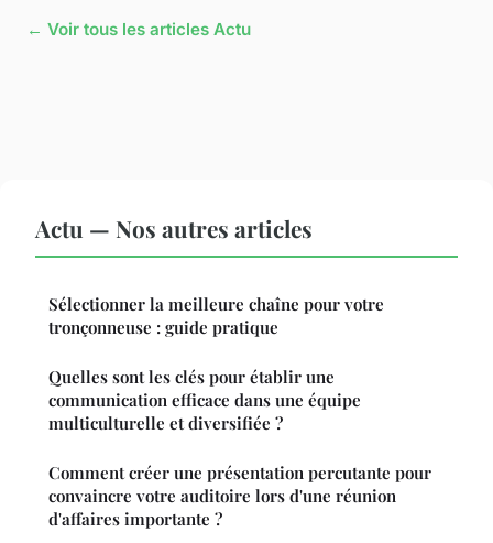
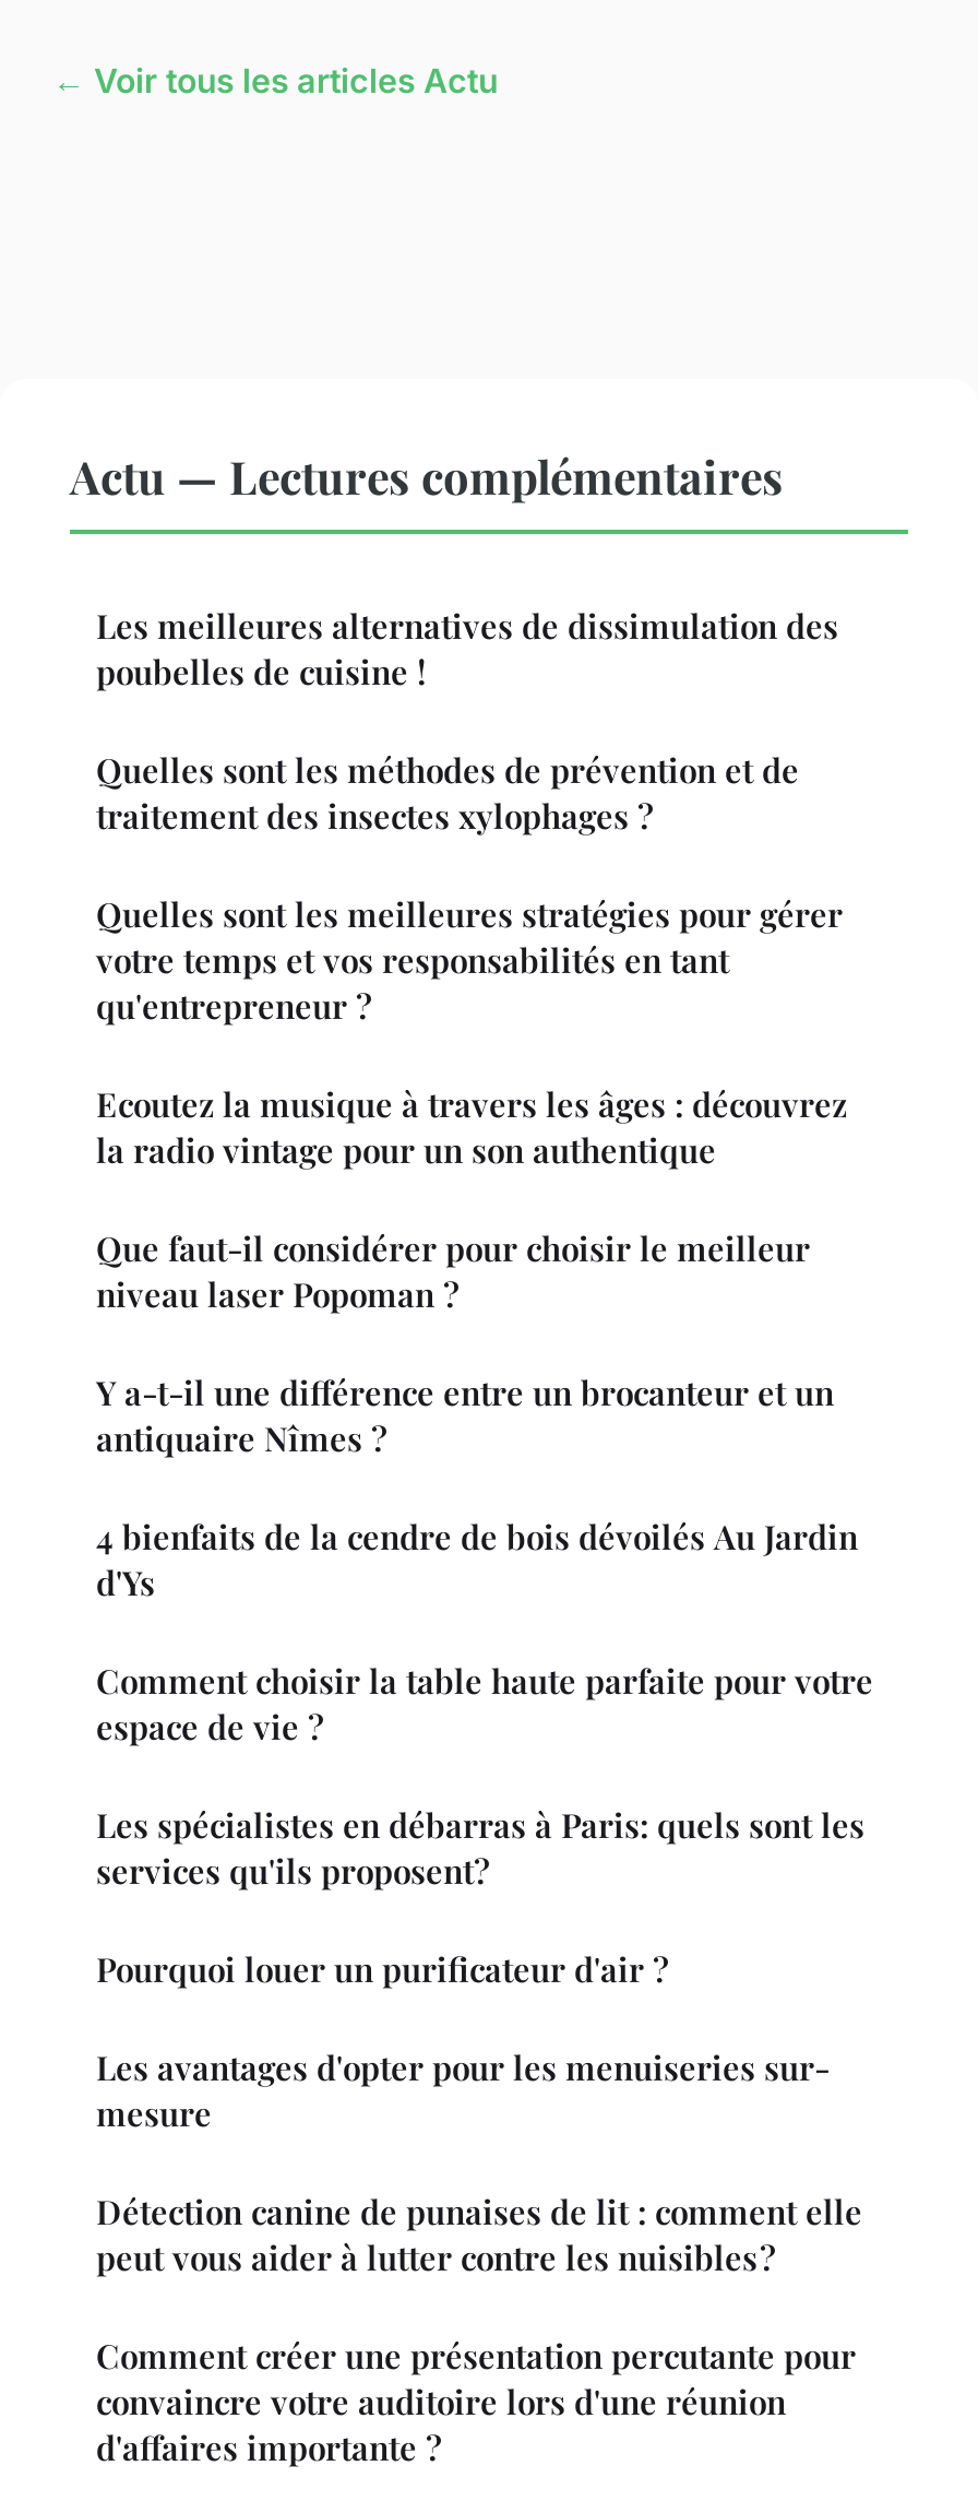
- Actu — Nos autres articles
- Sélectionner la meilleure chaîne pour votre
- tronçonneuse : guide pratique
- Quelles sont les clés pour établir une
- communication efficace dans une équipe
- multiculturelle et diversifiée ?
+ Actu — Lectures complémentaires
+ Les meilleures alternatives de dissimulation des
+ poubelles de cuisine !
+ Quelles sont les méthodes de prévention et de
+ traitement des insectes xylophages ?
+ Quelles sont les meilleures stratégies pour gérer
+ votre temps et vos responsabilités en tant
+ qu'entrepreneur ?
+ Ecoutez la musique à travers les âges : découvrez
+ la radio vintage pour un son authentique
+ Que faut-il considérer pour choisir le meilleur
+ niveau laser Popoman ?
+ Y a-t-il une différence entre un brocanteur et un
+ antiquaire Nîmes ?
+ 4 bienfaits de la cendre de bois dévoilés Au Jardin
+ d'Ys
+ Comment choisir la table haute parfaite pour votre
+ espace de vie ?
+ Les spécialistes en débarras à Paris: quels sont les
+ services qu'ils proposent?
+ Pourquoi louer un purificateur d'air ?
+ Les avantages d'opter pour les menuiseries sur-
+ mesure
+ Détection canine de punaises de lit : comment elle
+ peut vous aider à lutter contre les nuisibles ?
